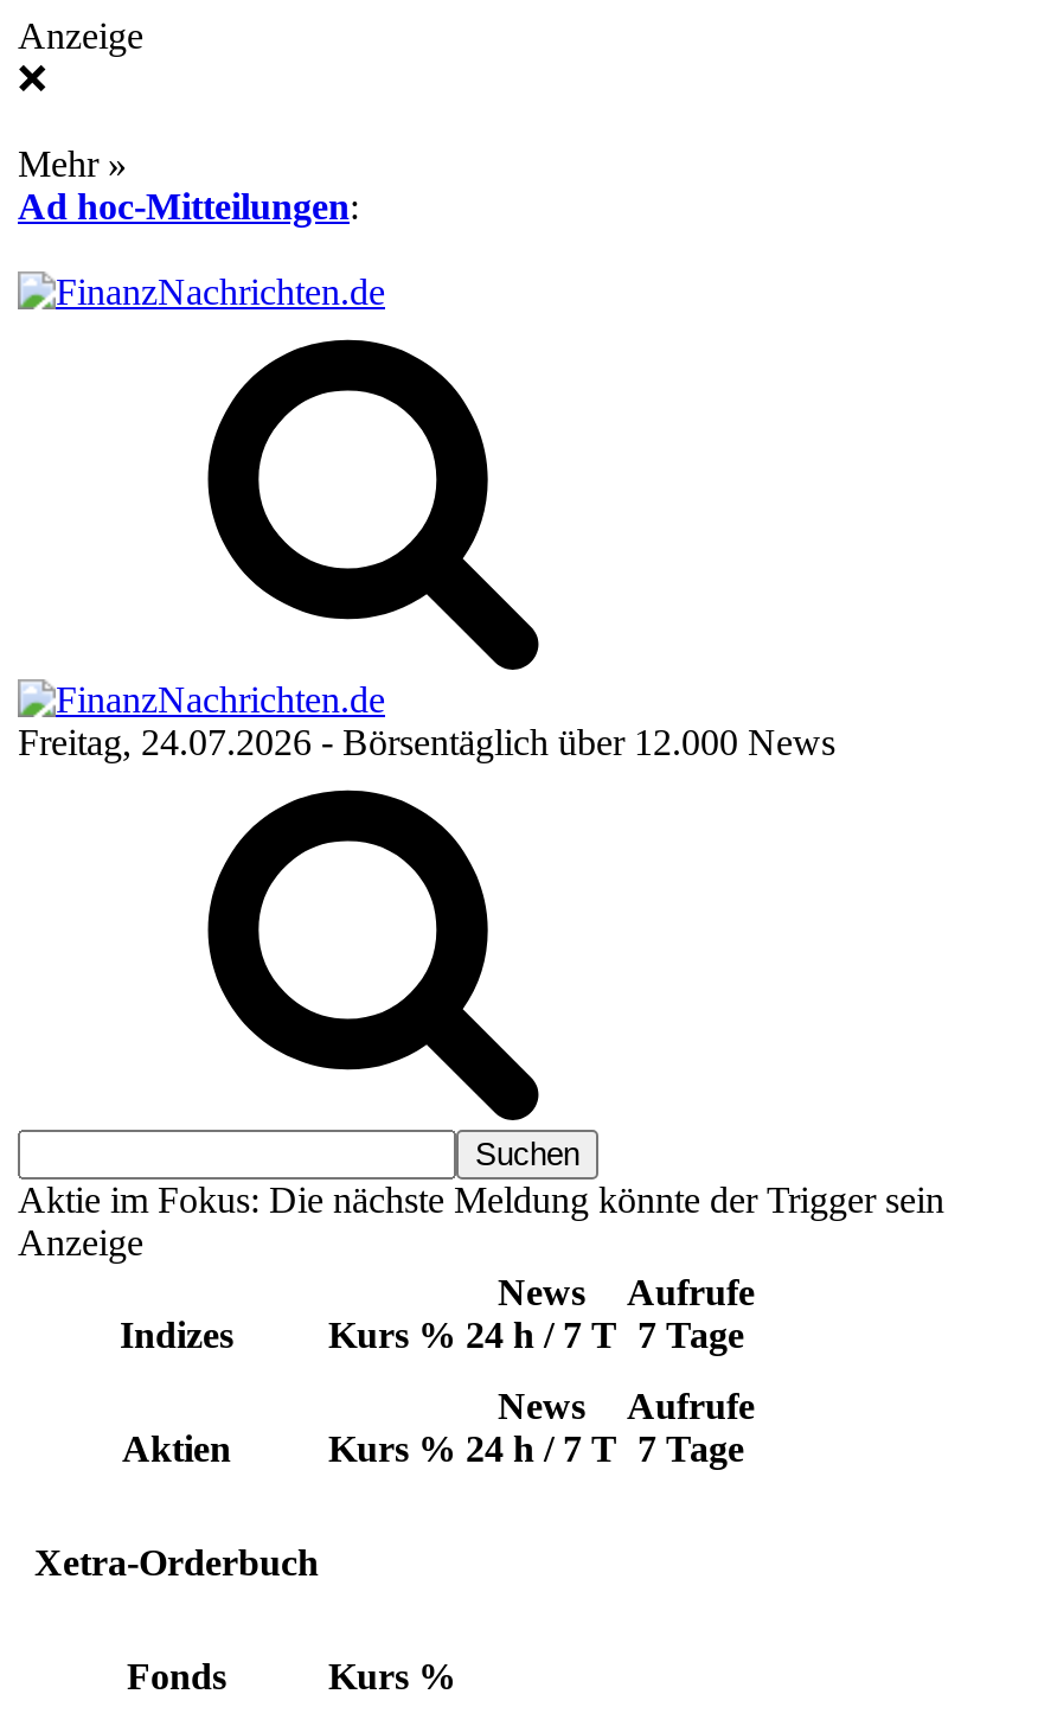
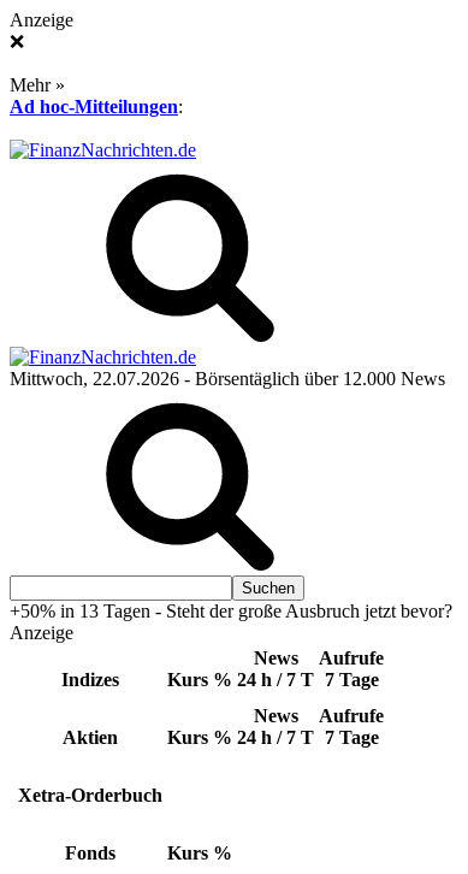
- Freitag, 24.07.2026 - Börsentäglich über 12.000 News
+ Mittwoch, 22.07.2026 - Börsentäglich über 12.000 News

- Aktie im Fokus: Die nächste Meldung könnte der Trigger sein
+ +50% in 13 Tagen - Steht der große Ausbruch jetzt bevor?
